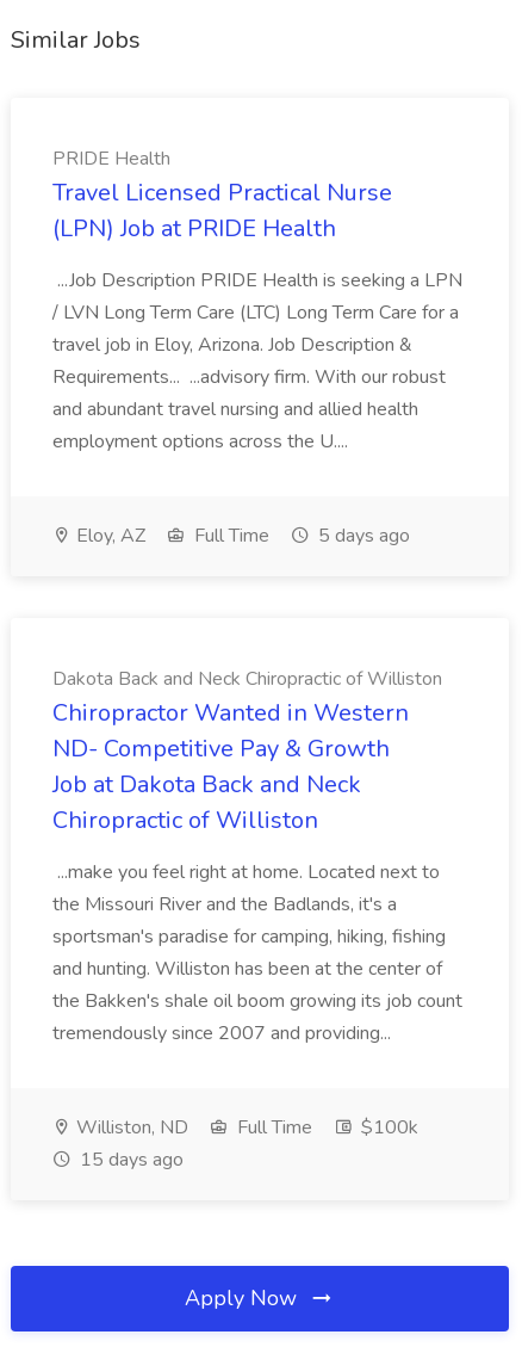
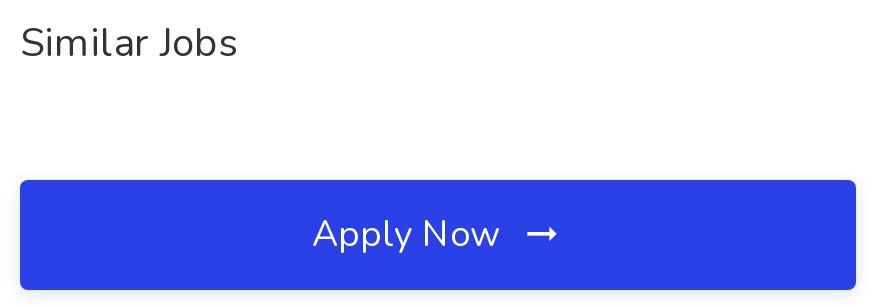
- PRIDE Health
- Travel Licensed Practical Nurse
- (LPN) Job at PRIDE Health
- ...Job Description PRIDE Health is seeking a LPN
- / LVN Long Term Care (LTC) Long Term Care for a
- travel job in Eloy, Arizona. Job Description &
- Requirements... ...advisory firm. With our robust
- and abundant travel nursing and allied health
- employment options across the U....

- Eloy, AZ
- Full Time
- 5 days ago

- Dakota Back and Neck Chiropractic of Williston
- Chiropractor Wanted in Western
- ND- Competitive Pay & Growth
- Job at Dakota Back and Neck
- Chiropractic of Williston
- ...make you feel right at home. Located next to
- the Missouri River and the Badlands, it's a
- sportsman's paradise for camping, hiking, fishing
- and hunting. Williston has been at the center of
- the Bakken's shale oil boom growing its job count
- tremendously since 2007 and providing...

- Williston, ND
- Full Time
- $100k
- 15 days ago
